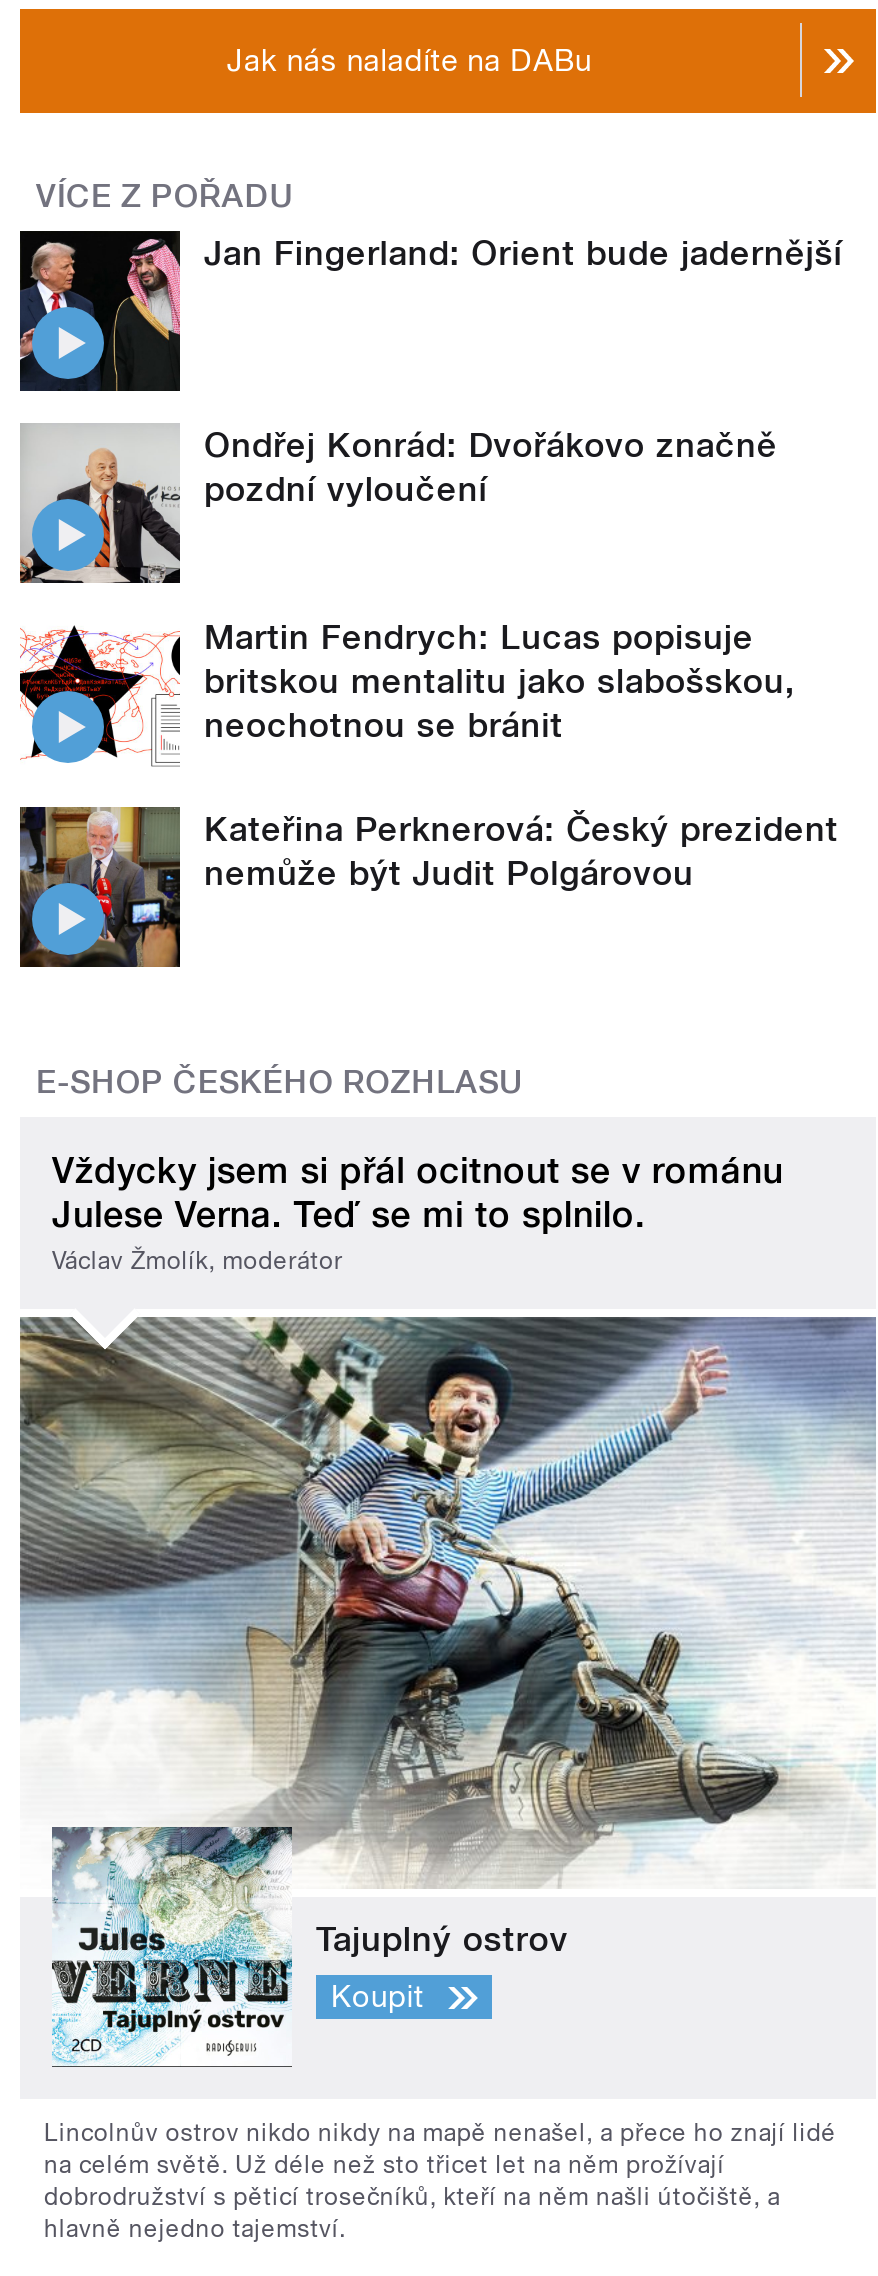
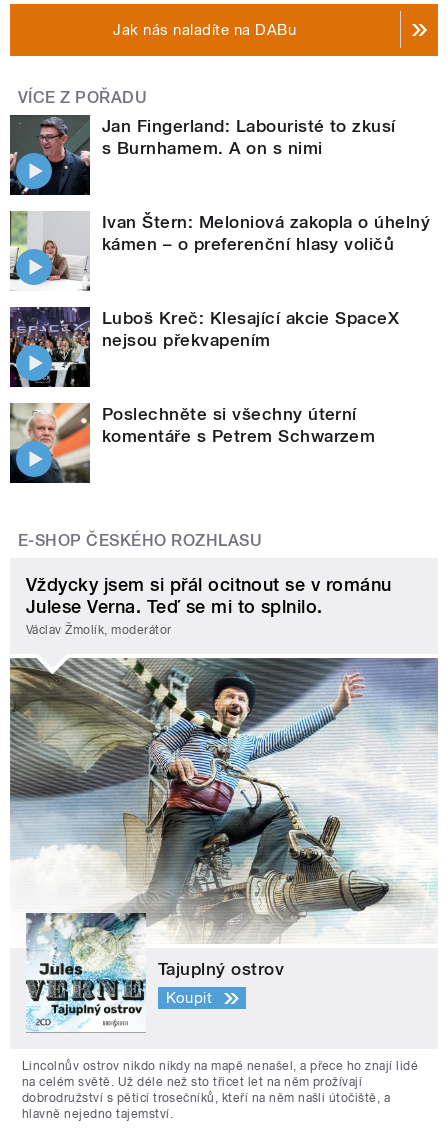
- [image]
- Jan Fingerland: Orient bude jadernější
+ [image]
+ Jan Fingerland: Labouristé to zkusí
+ s Burnhamem. A on s nimi

- [image]
- Ondřej Konrád: Dvořákovo značně
- pozdní vyloučení
+ [image]
+ Ivan Štern: Meloniová zakopla o úhelný
+ kámen – o preferenční hlasy voličů

- [image]
- Martin Fendrych: Lucas popisuje
- britskou mentalitu jako slabošskou,
- neochotnou se bránit
+ [image]
+ Luboš Kreč: Klesající akcie SpaceX
+ nejsou překvapením

- [image]
- Kateřina Perknerová: Český prezident
- nemůže být Judit Polgárovou
+ [image]
+ Poslechněte si všechny úterní
+ komentáře s Petrem Schwarzem
